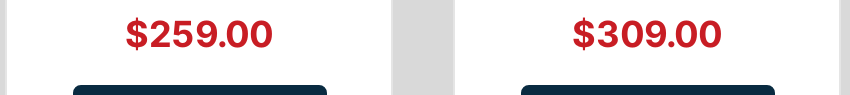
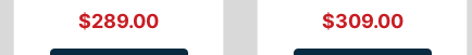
- $259.00
+ $289.00
